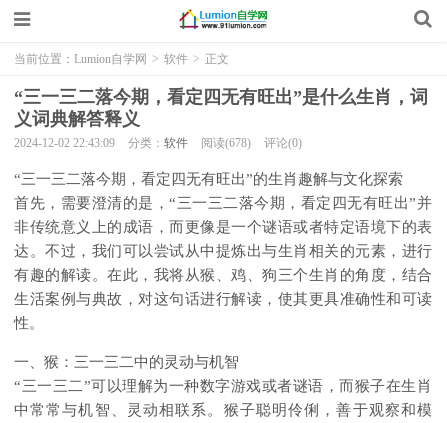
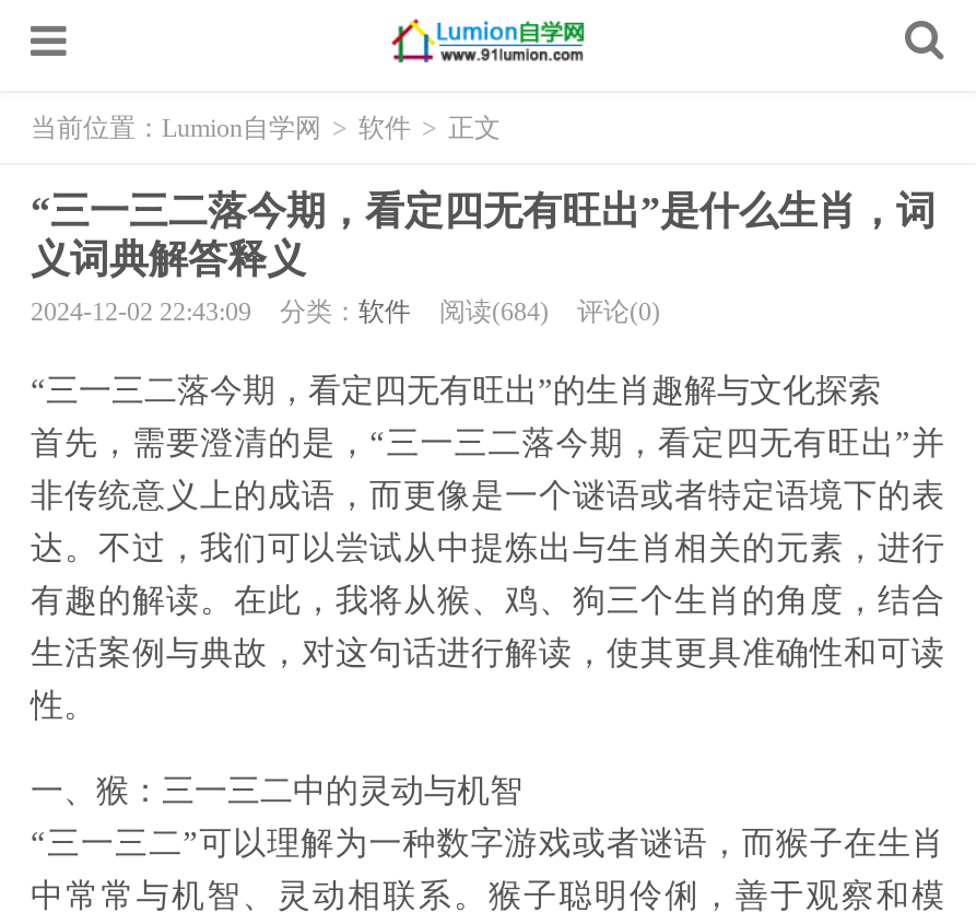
- 2024-12-02 22:43:09 分类：软件 阅读(678) 评论(0)
+ 2024-12-02 22:43:09 分类：软件 阅读(684) 评论(0)
